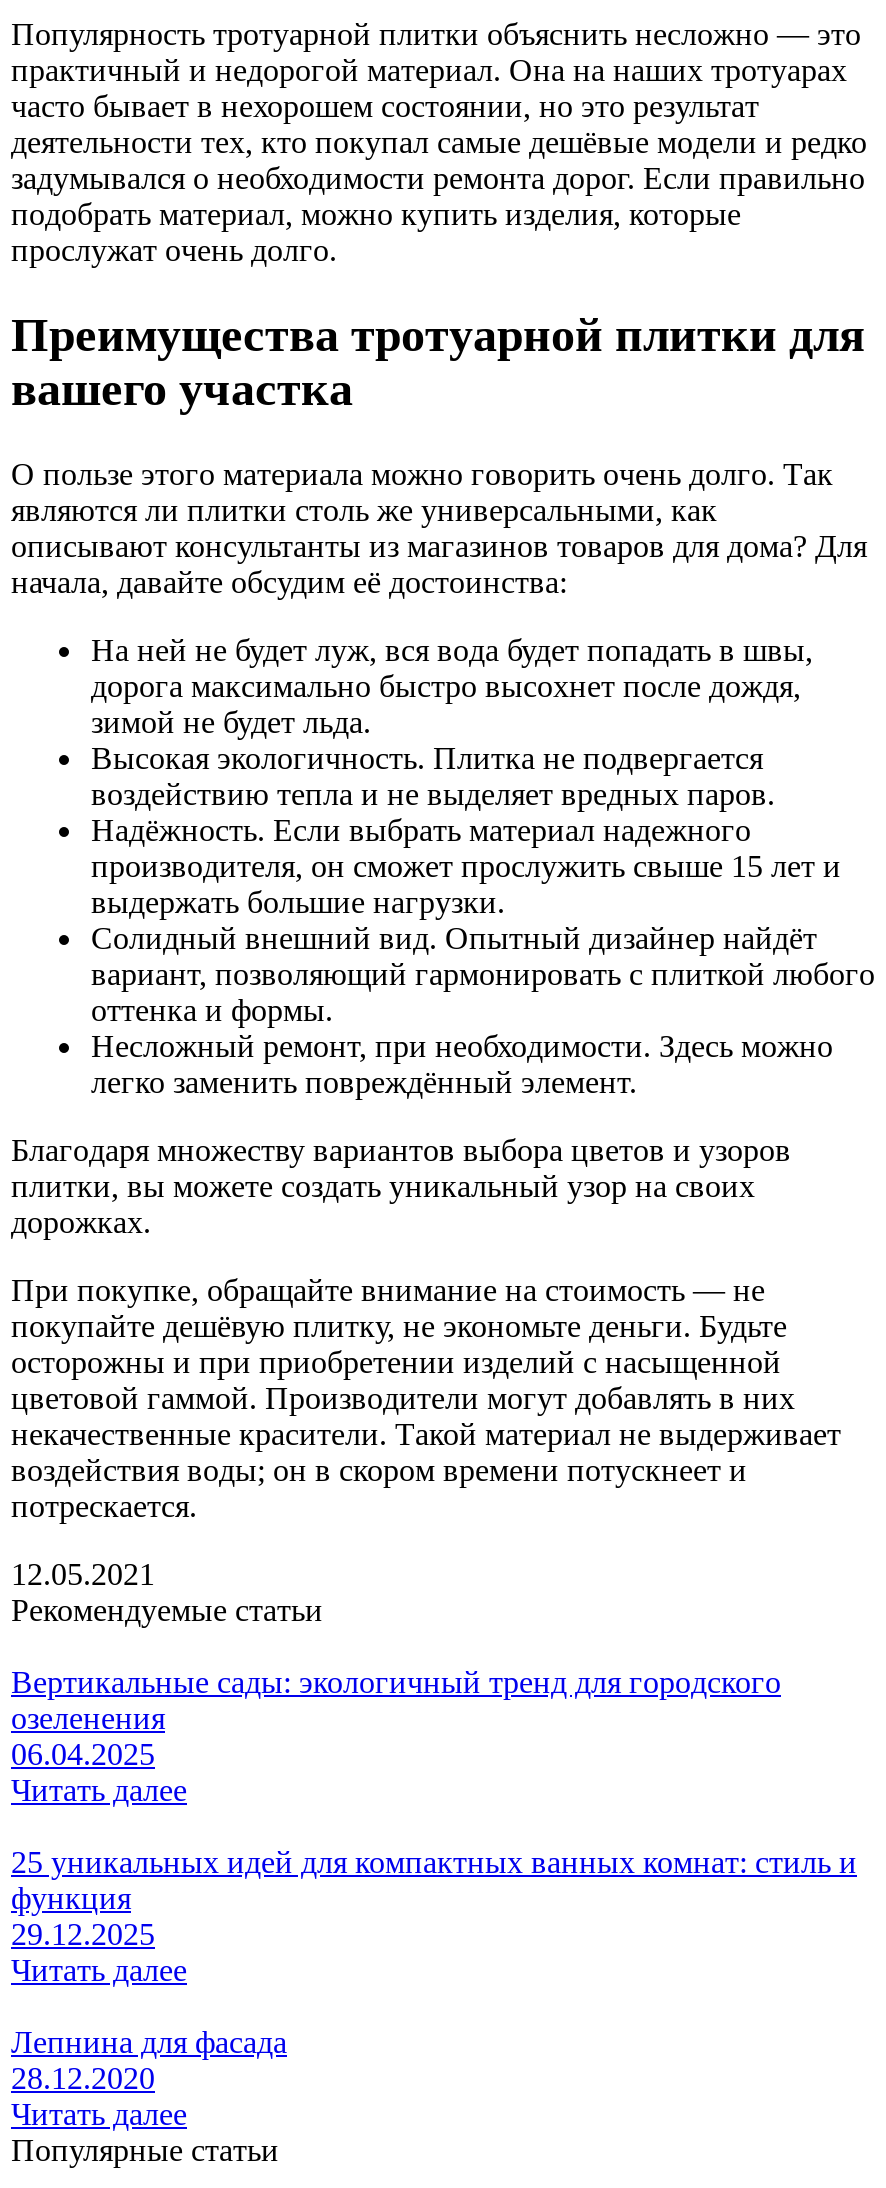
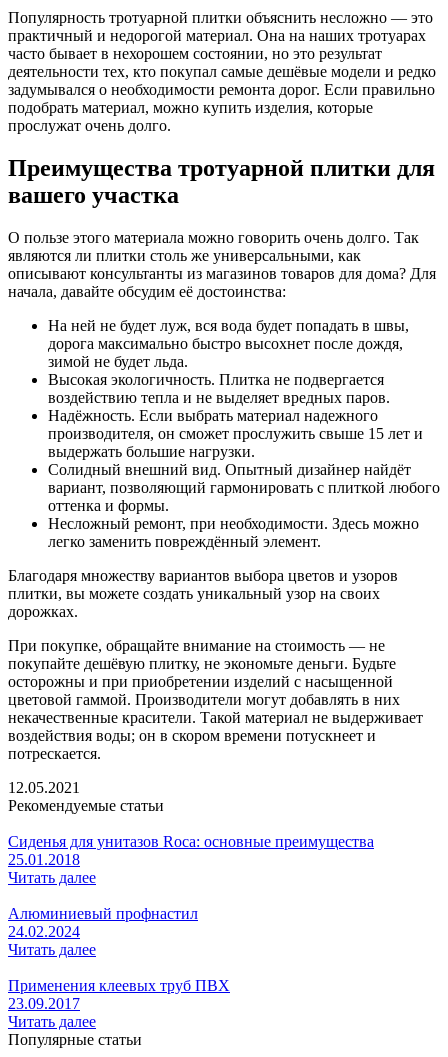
- Вертикальные сады: экологичный тренд для городского
- озеленения
- 06.04.2025
+ Сиденья для унитазов Roca: основные преимущества
+ 25.01.2018

- 25 уникальных идей для компактных ванных комнат: стиль и
- функция
- 29.12.2025
+ Алюминиевый профнастил
+ 24.02.2024

- Лепнина для фасада
- 28.12.2020
+ Применения клеевых труб ПВХ
+ 23.09.2017
